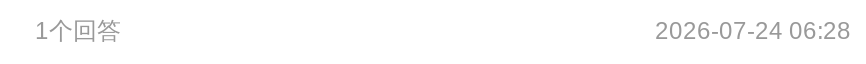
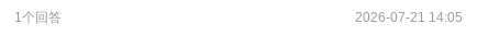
- 2026-07-24 06:28
+ 2026-07-21 14:05
